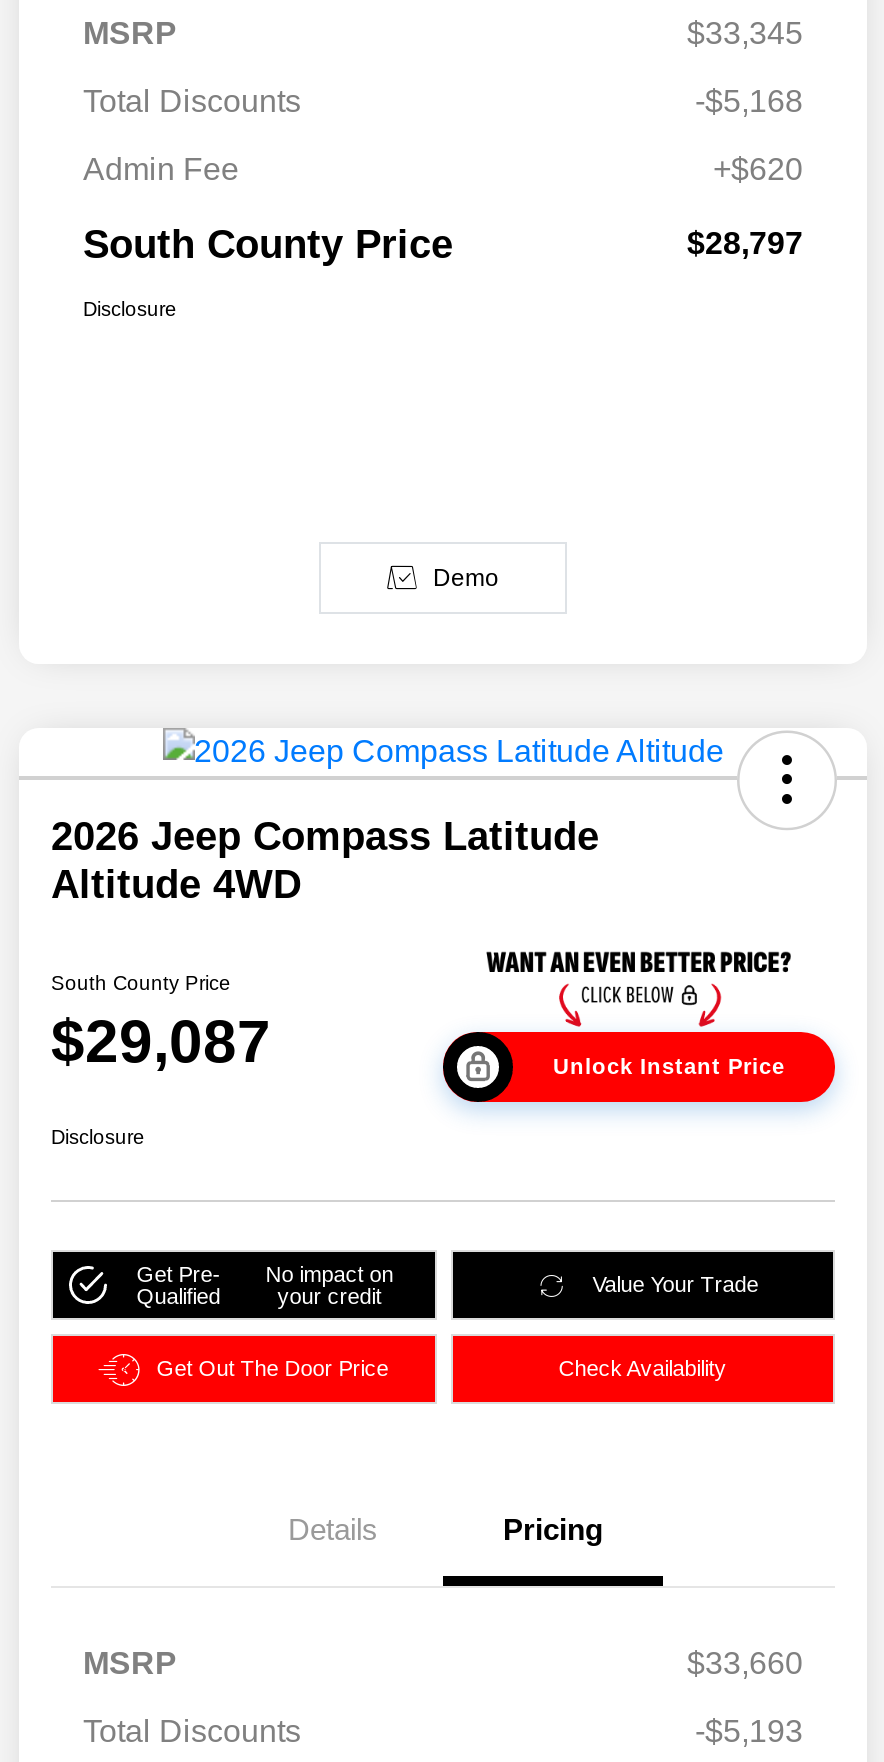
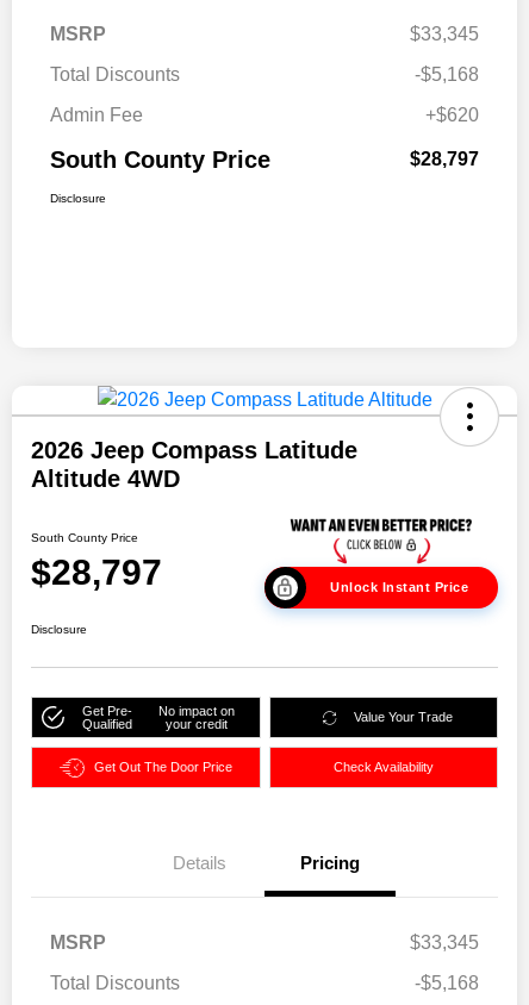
- Demo

- $29,087
+ $28,797

- $33,660
+ $33,345

- -$5,193
+ -$5,168
